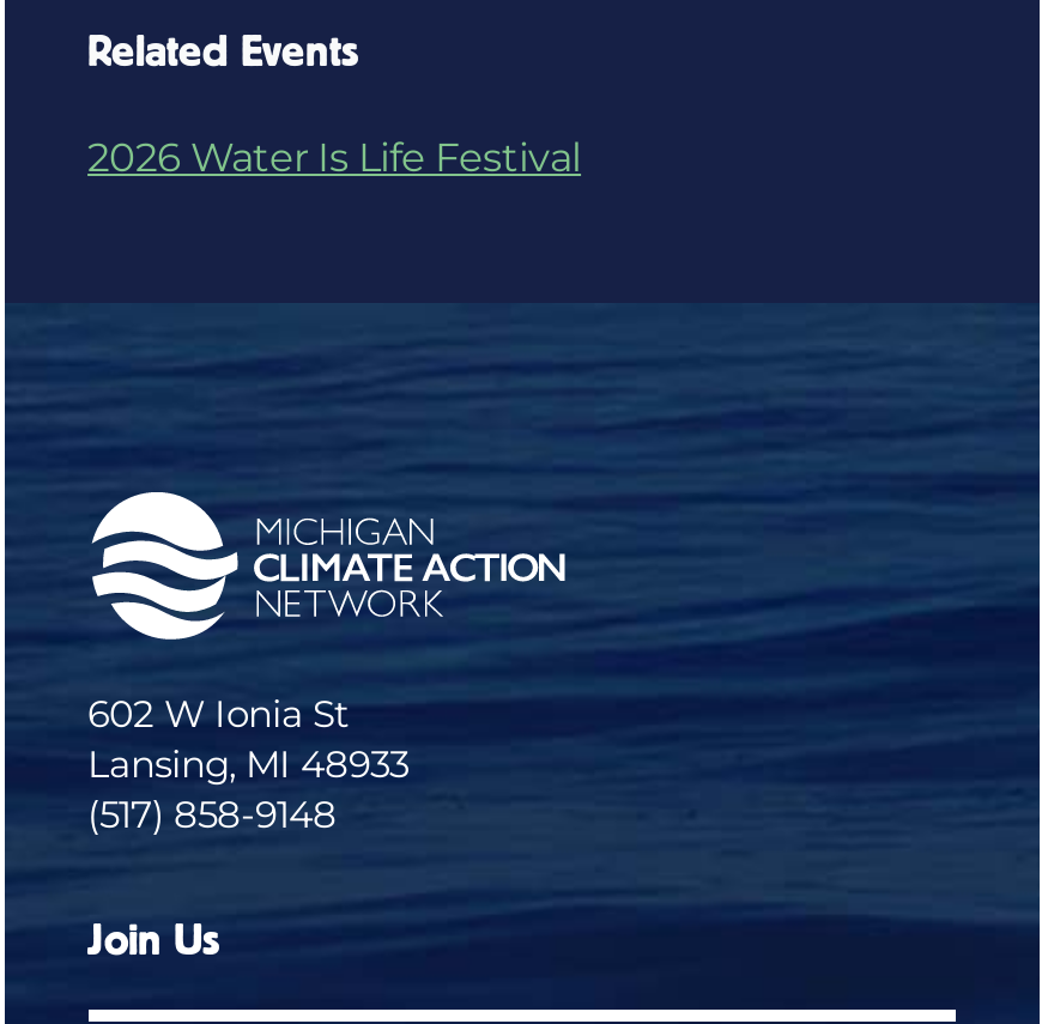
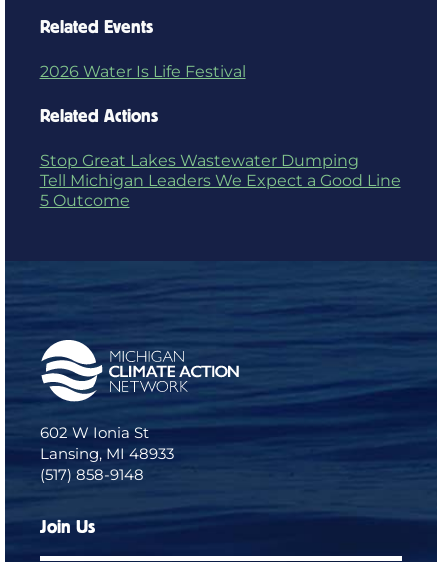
+ Related Actions
+ Stop Great Lakes Wastewater Dumping
+ Tell Michigan Leaders We Expect a Good Line
+ 5 Outcome
